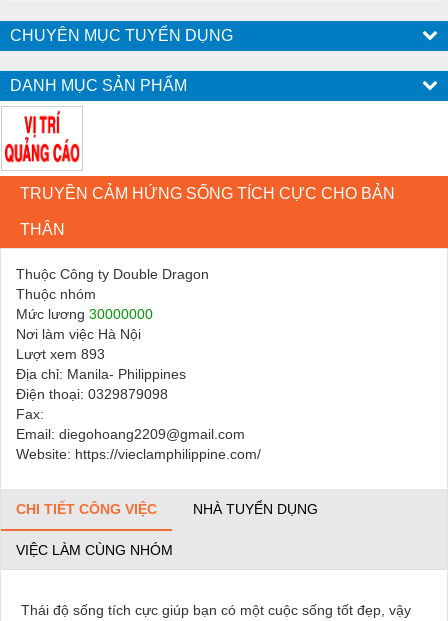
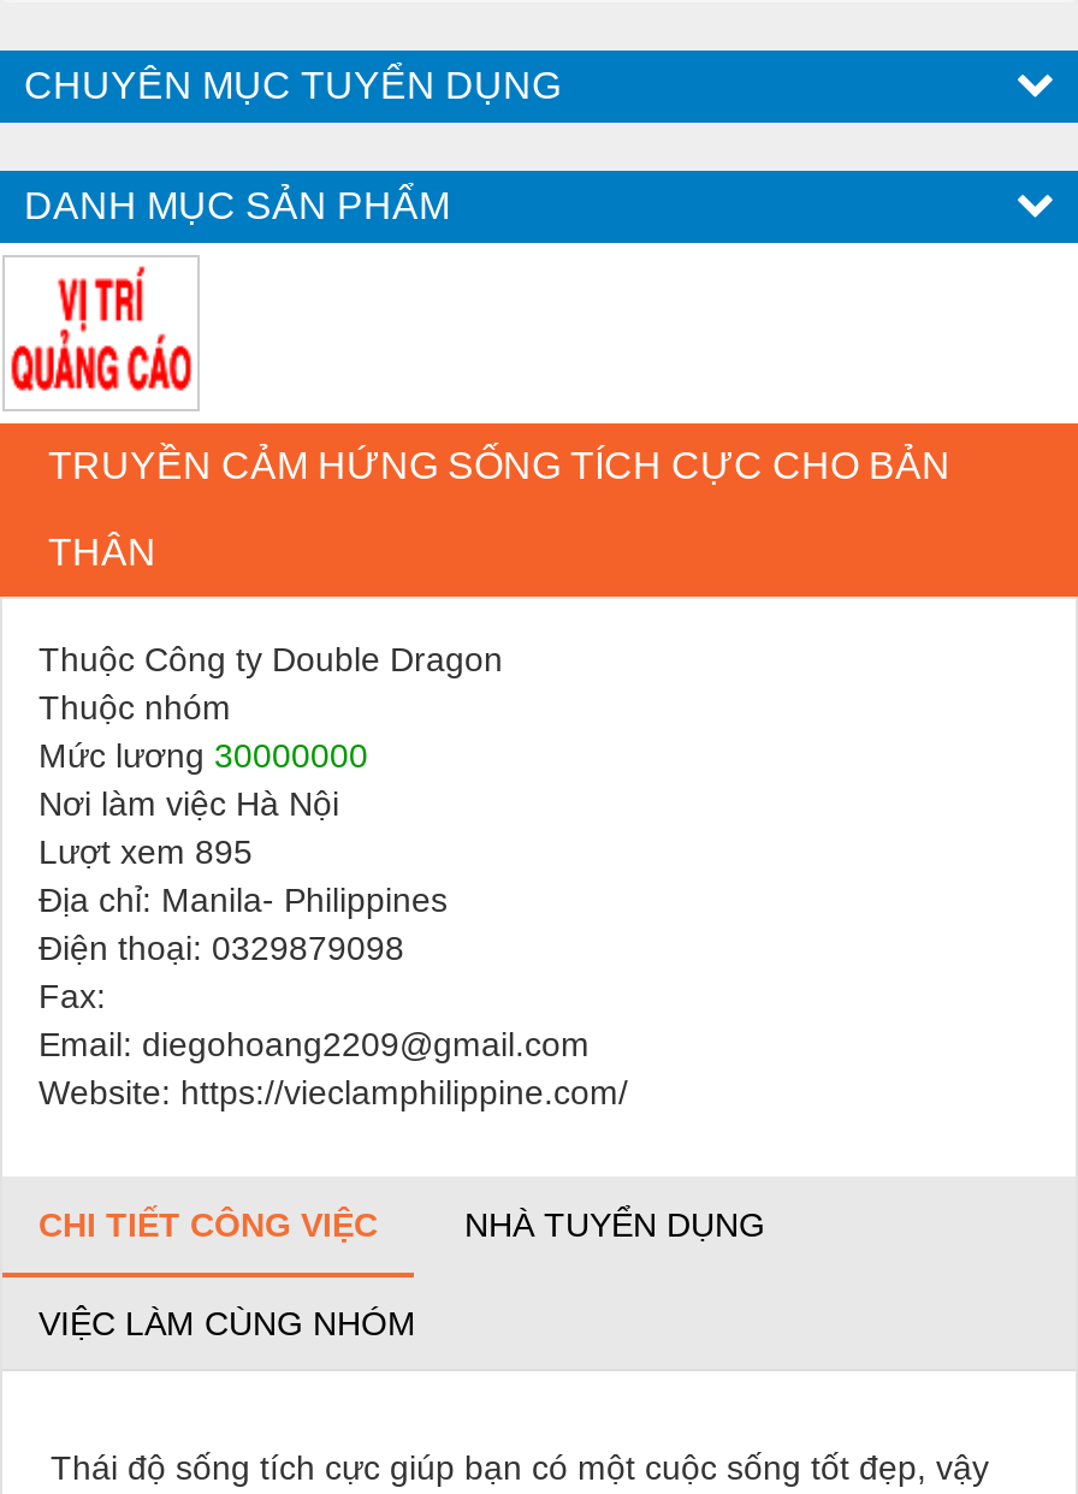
- Lượt xem 893
+ Lượt xem 895
